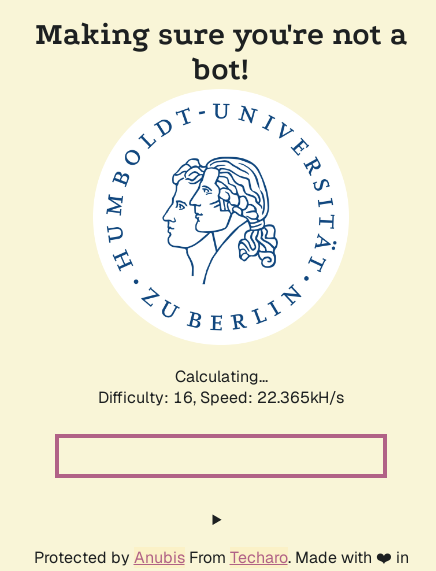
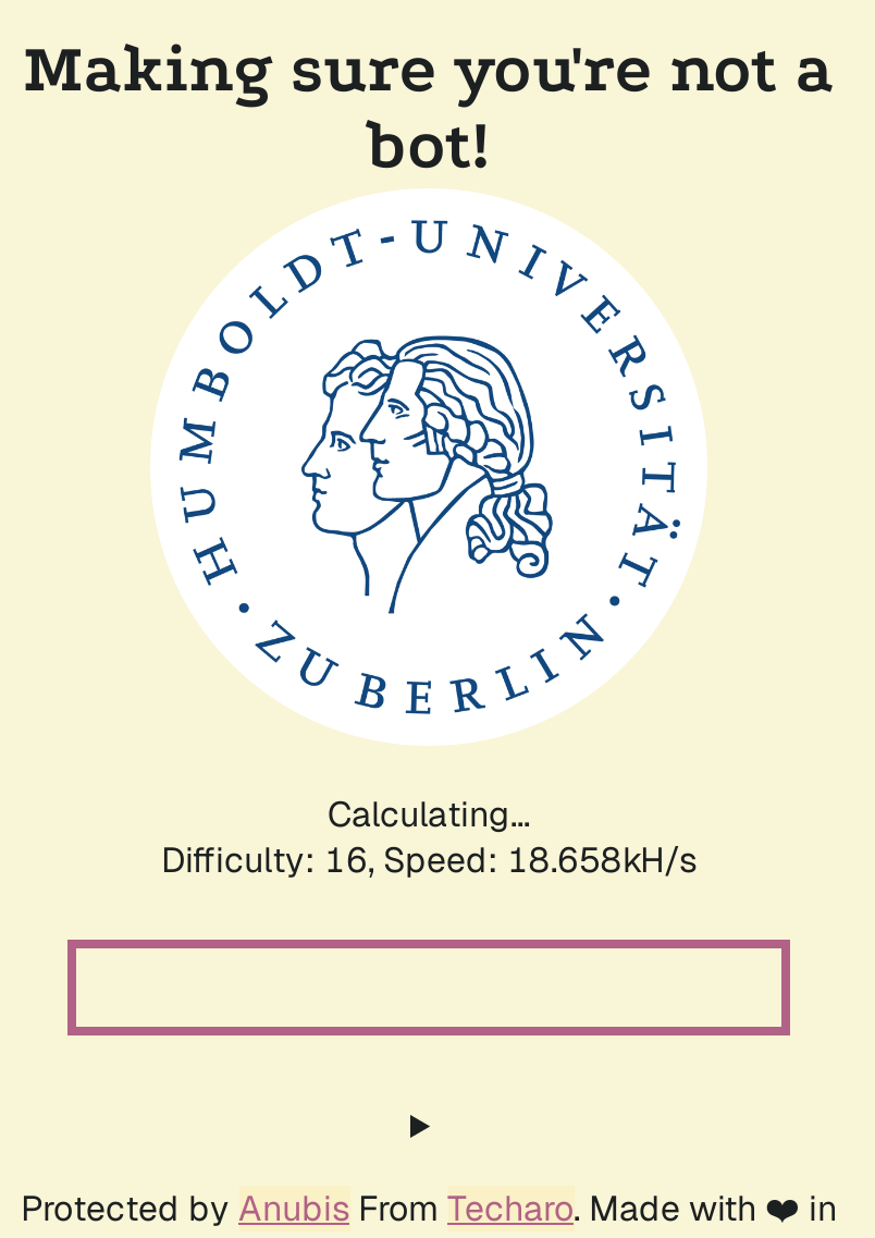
- Difficulty: 16, Speed: 22.365kH/s
+ Difficulty: 16, Speed: 18.658kH/s
